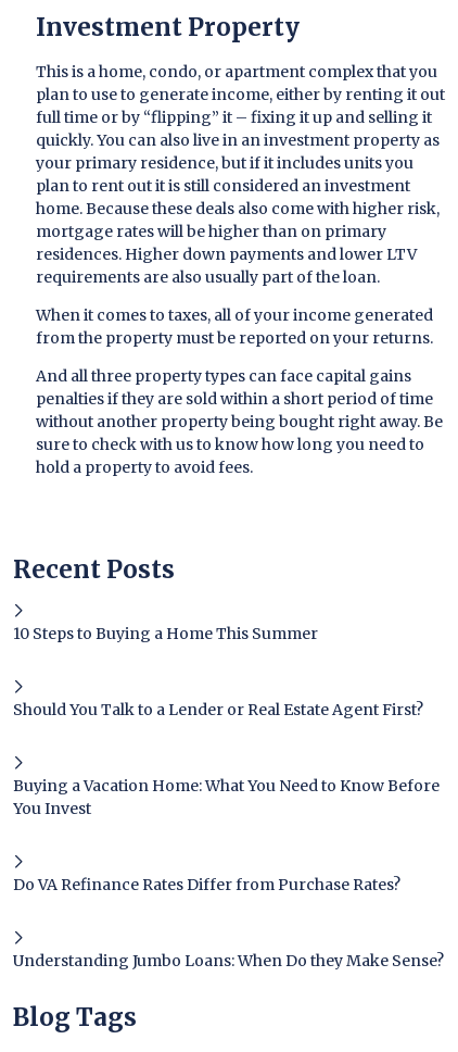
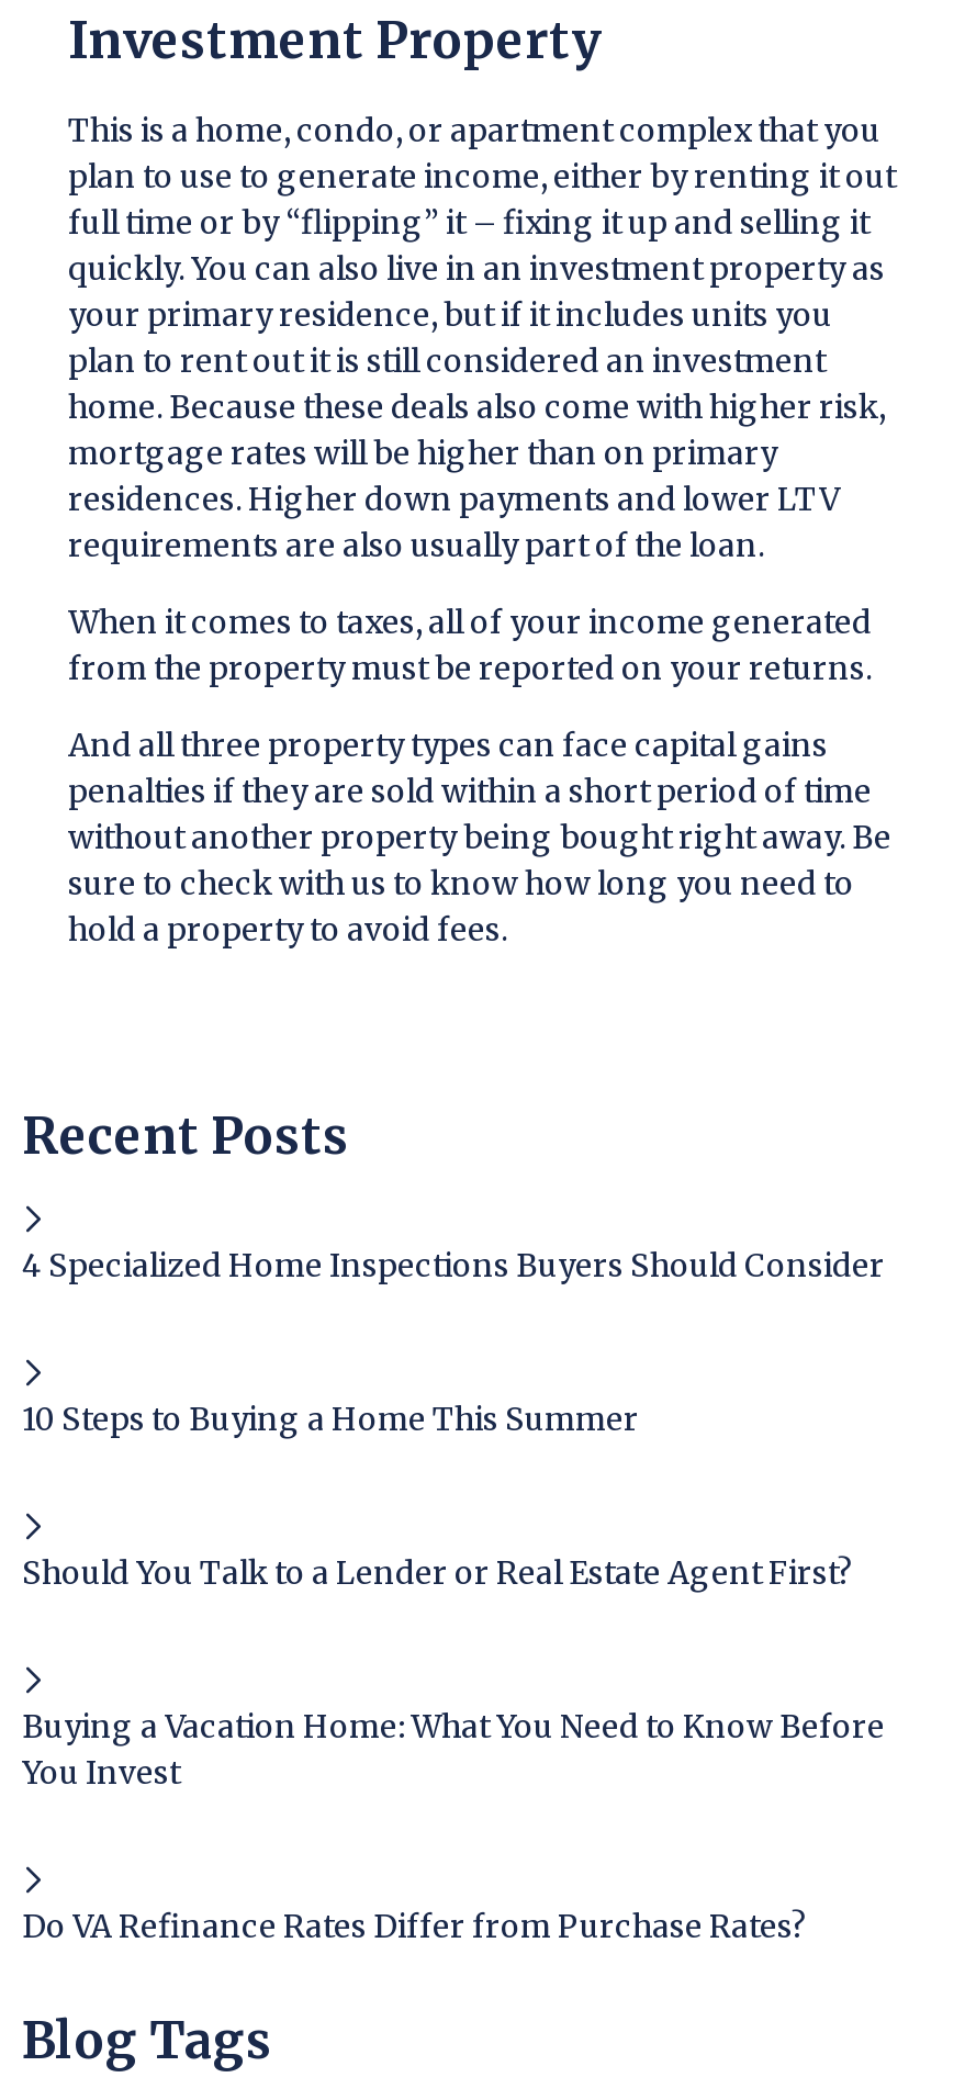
+ 4 Specialized Home Inspections Buyers Should Consider

moved down: 10 Steps to Buying a Home This Summer | Should You Talk to a Lender or Real Estate Agent First? | Buying a Vacation Home: What You Need to Know Before | You Invest | Do VA Refinance Rates Differ from Purchase Rates?

- Understanding Jumbo Loans: When Do they Make Sense?
